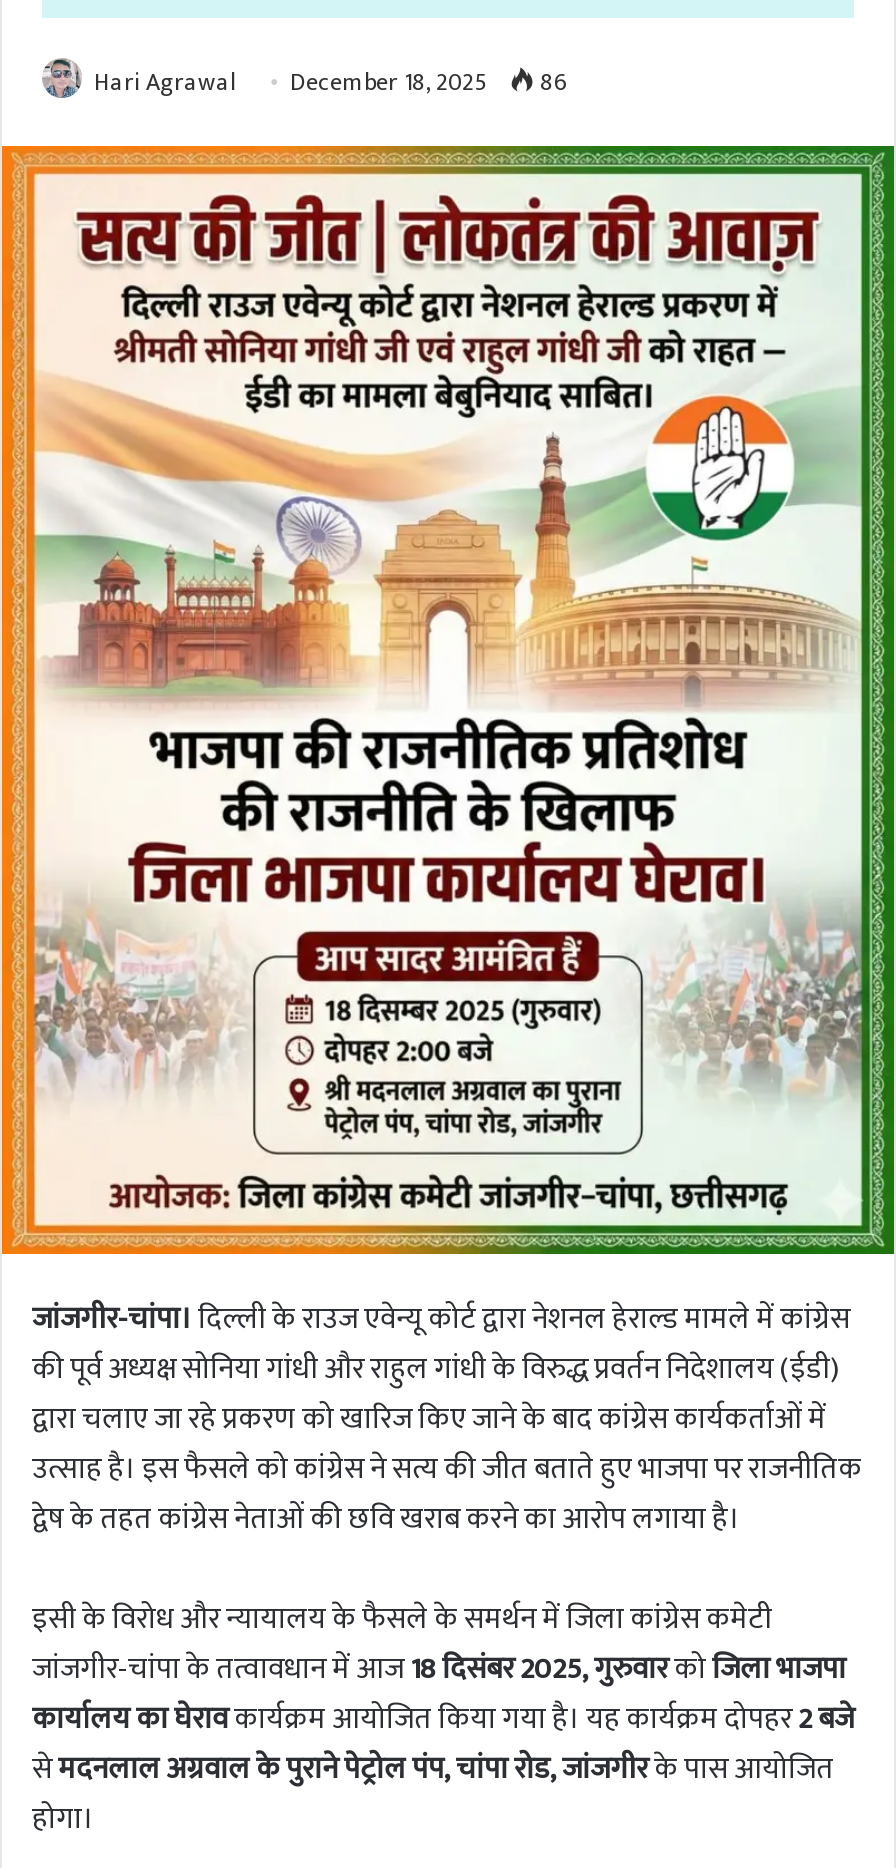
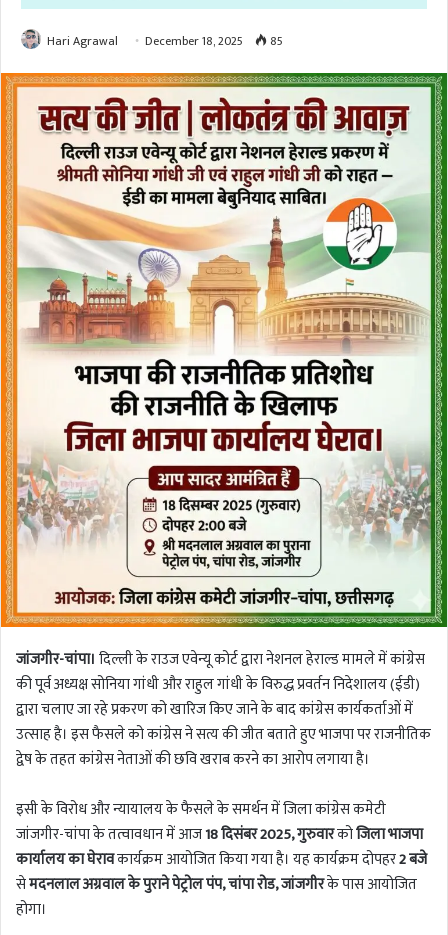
- Hari Agrawal December 18, 2025 86
+ Hari Agrawal December 18, 2025 85
